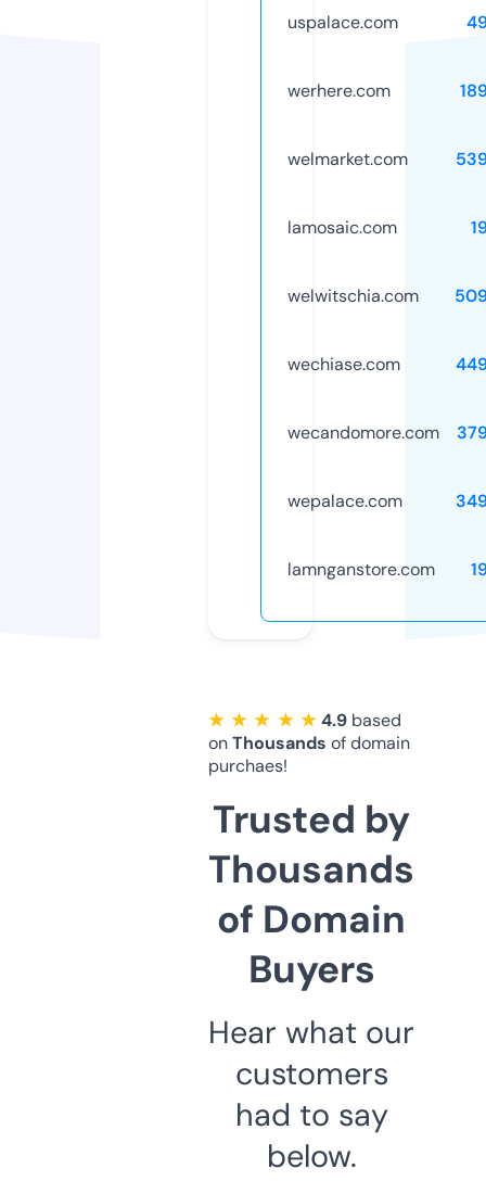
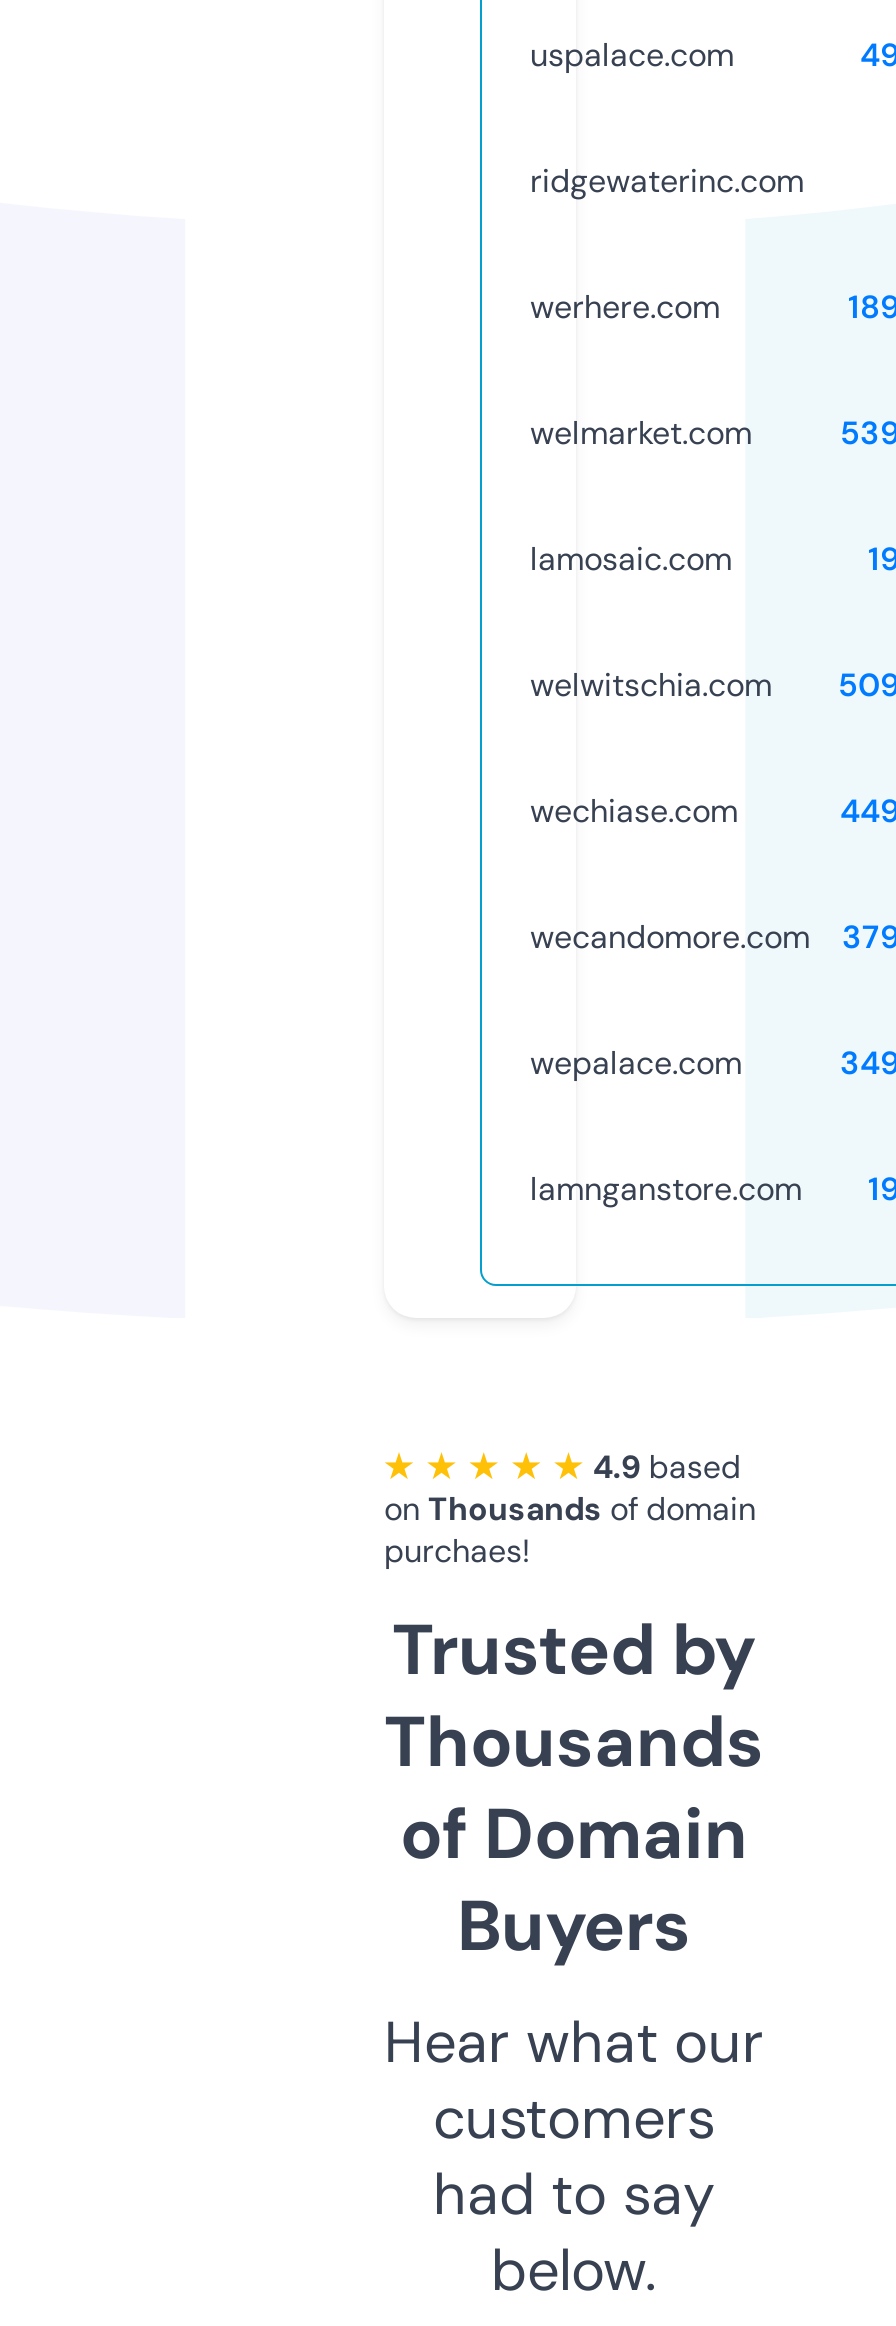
+ ridgewaterinc.com
